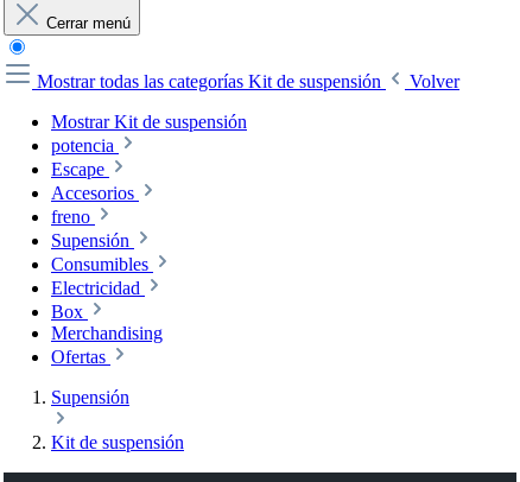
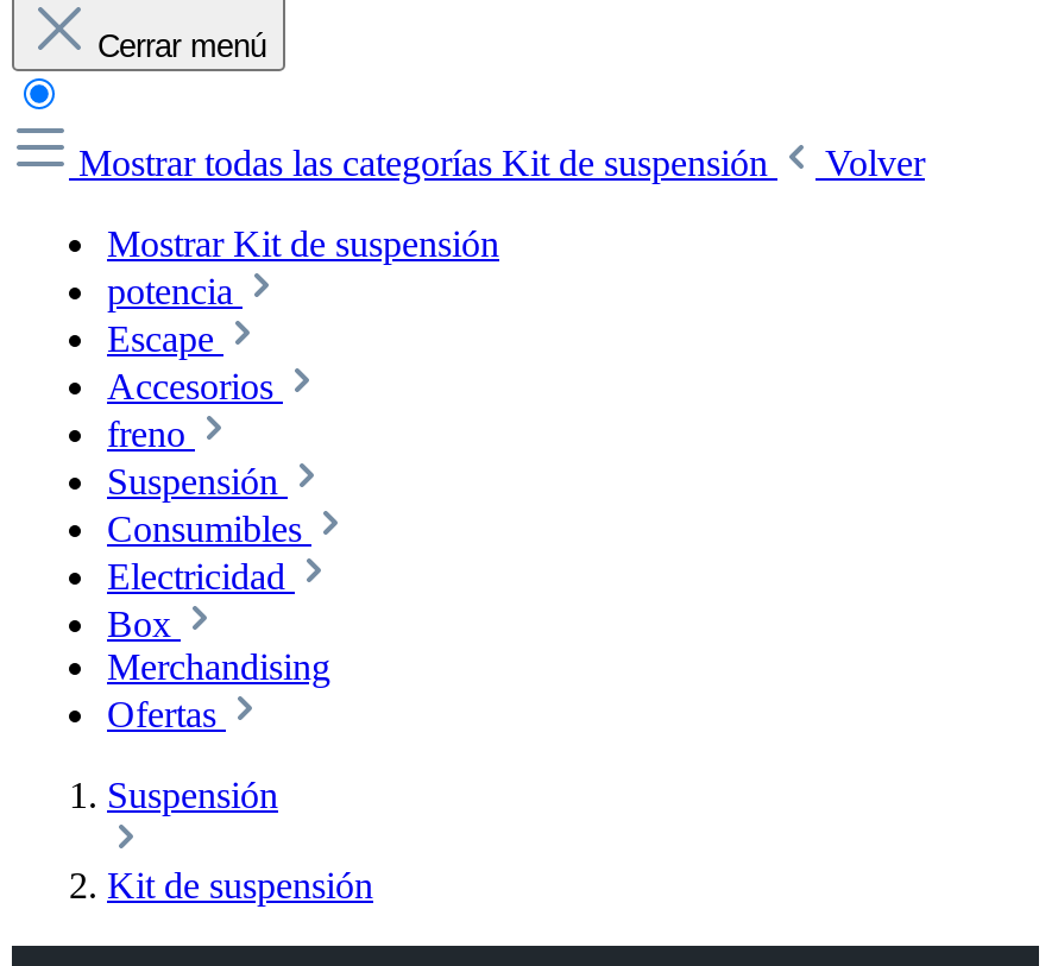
- Supensión
+ Suspensión

- Supensión
+ Suspensión
